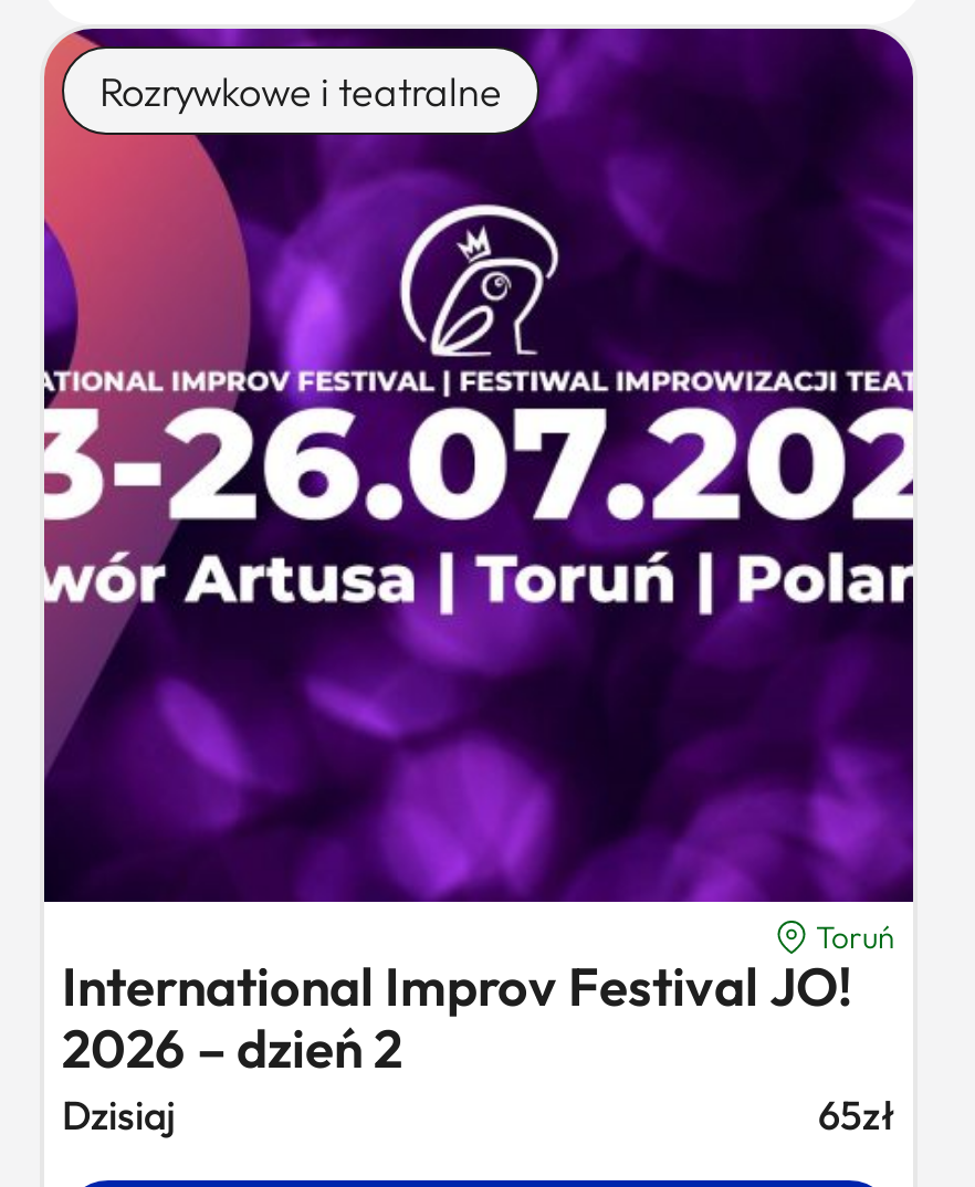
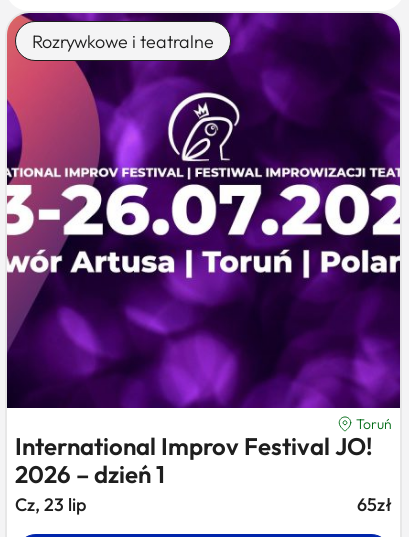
- 2026 – dzień 2
- Dzisiaj
+ 2026 – dzień 1
+ Cz, 23 lip
